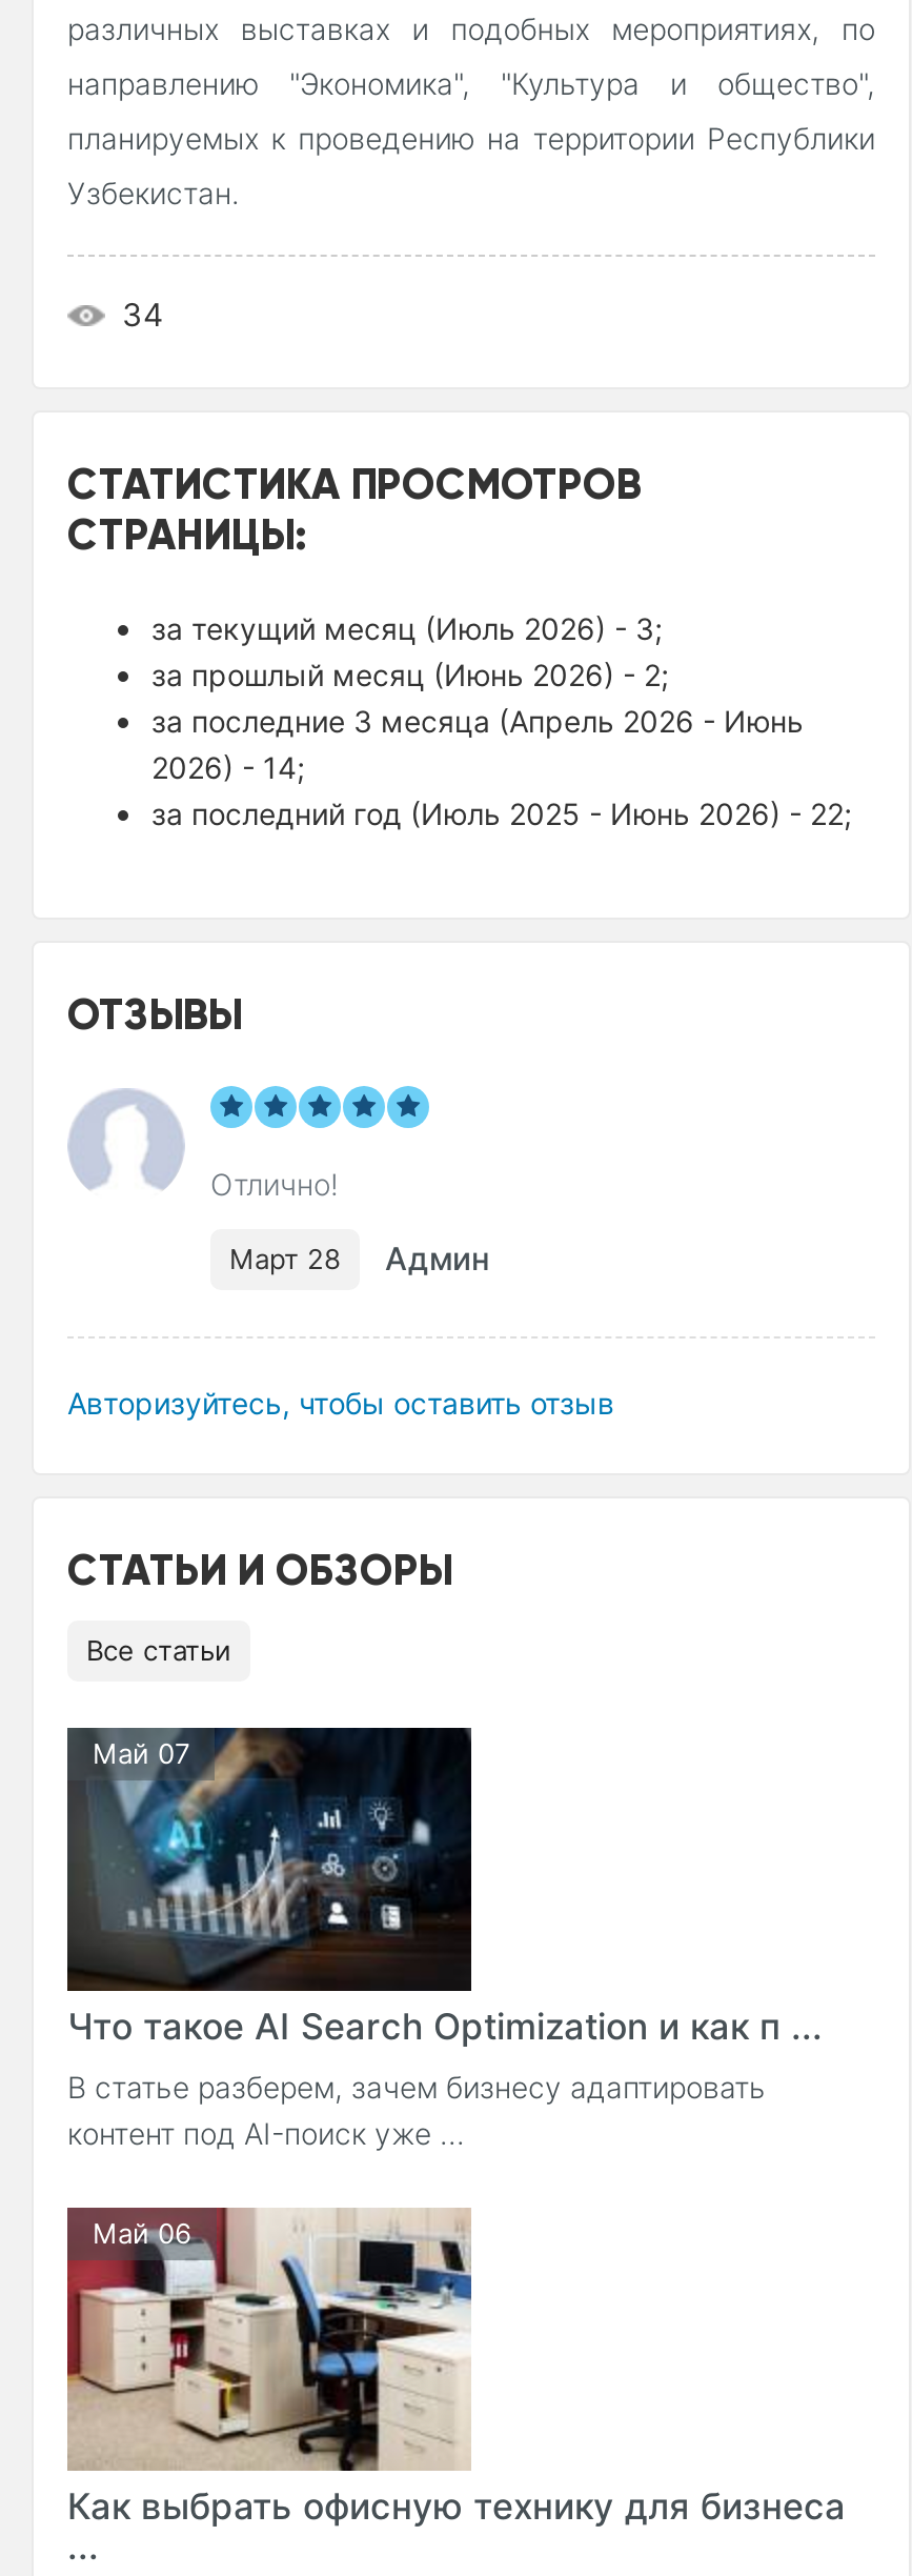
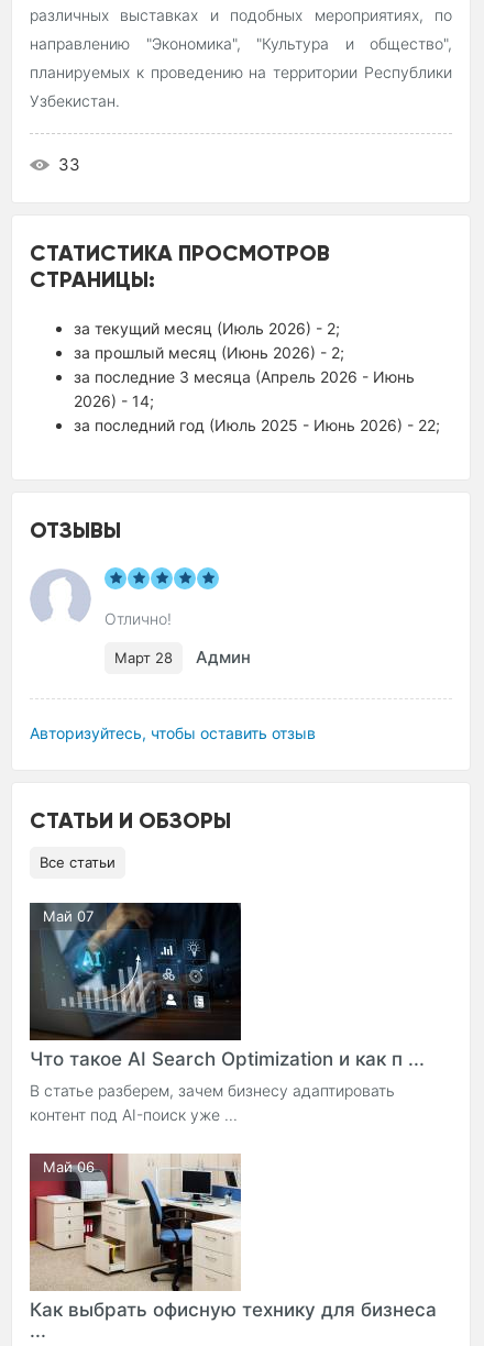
- 34
+ 33

- за текущий месяц (Июль 2026) - 3;
+ за текущий месяц (Июль 2026) - 2;
